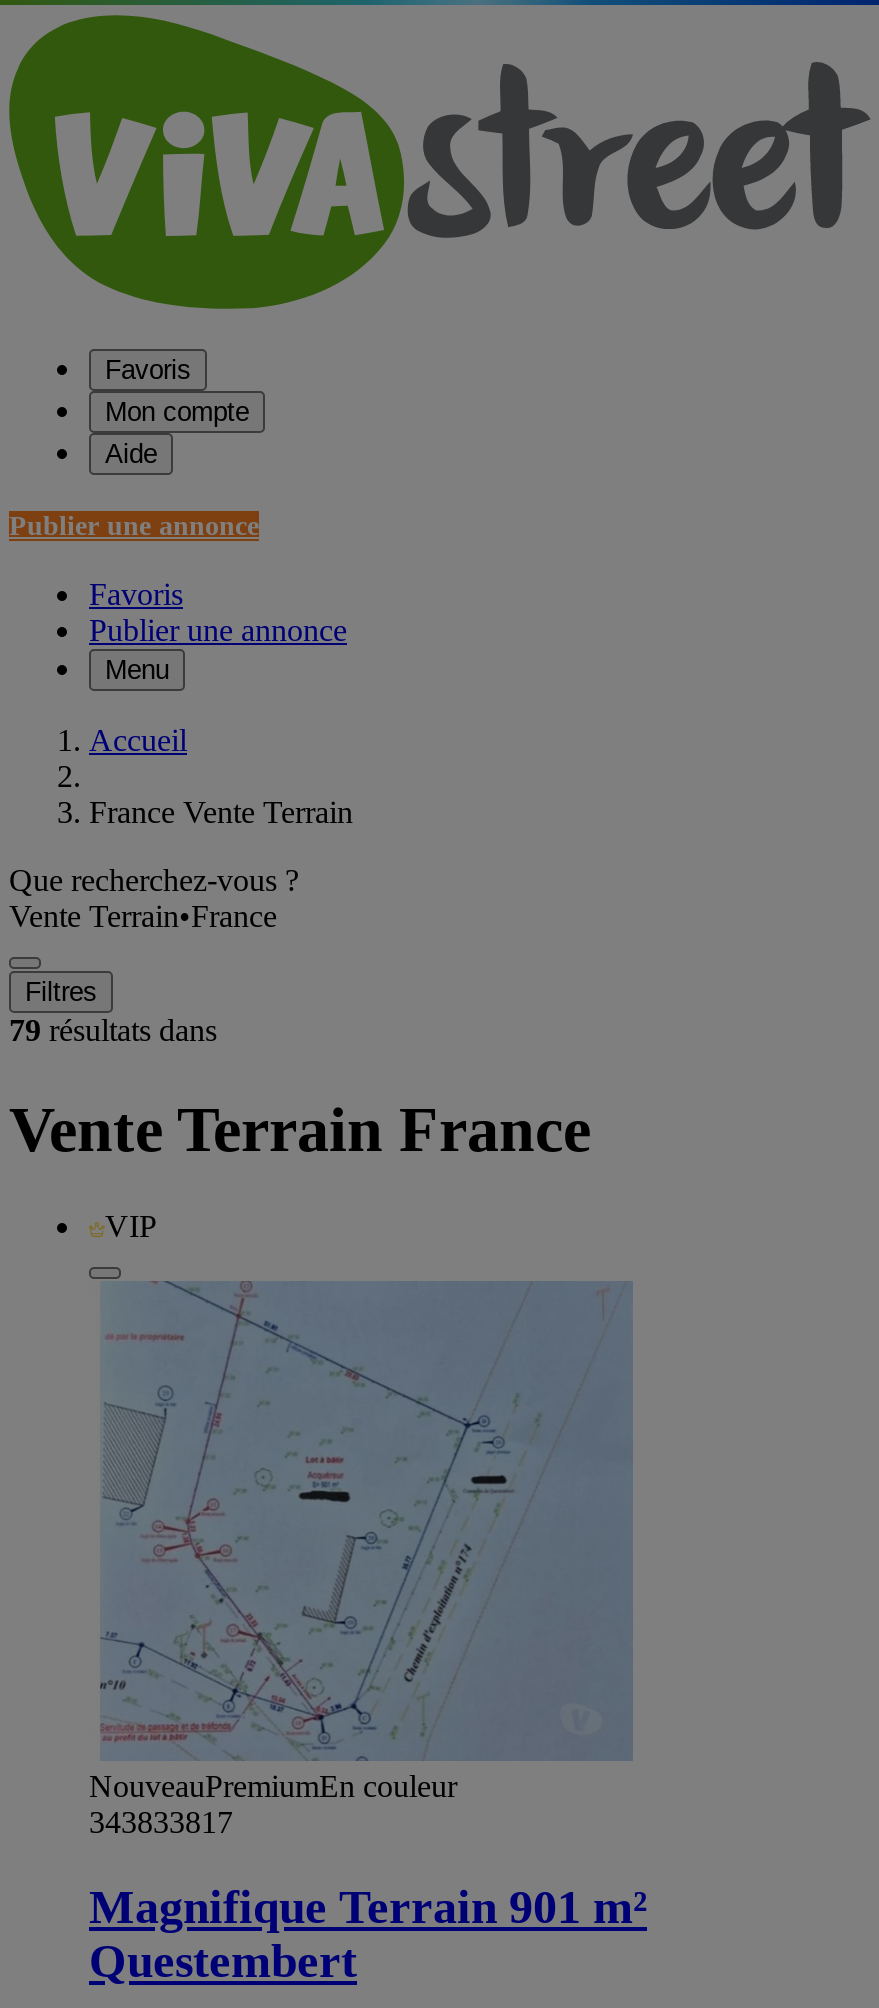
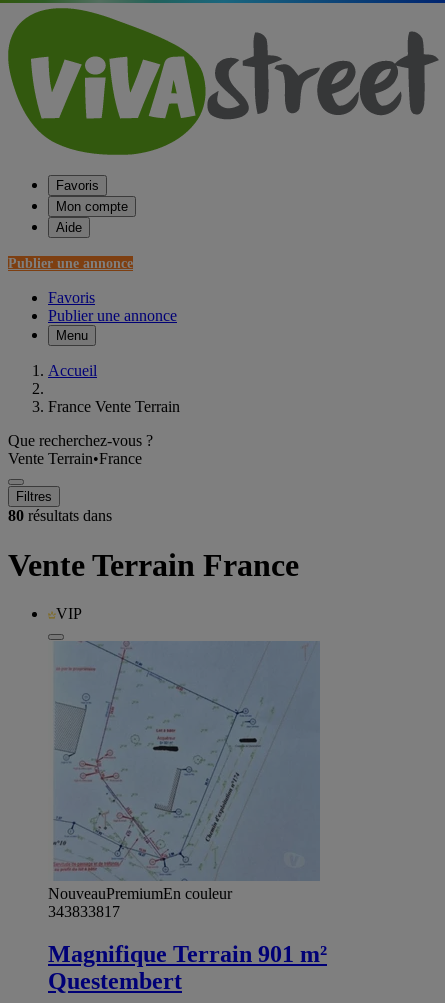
- 79résultats dans
+ 80résultats dans
